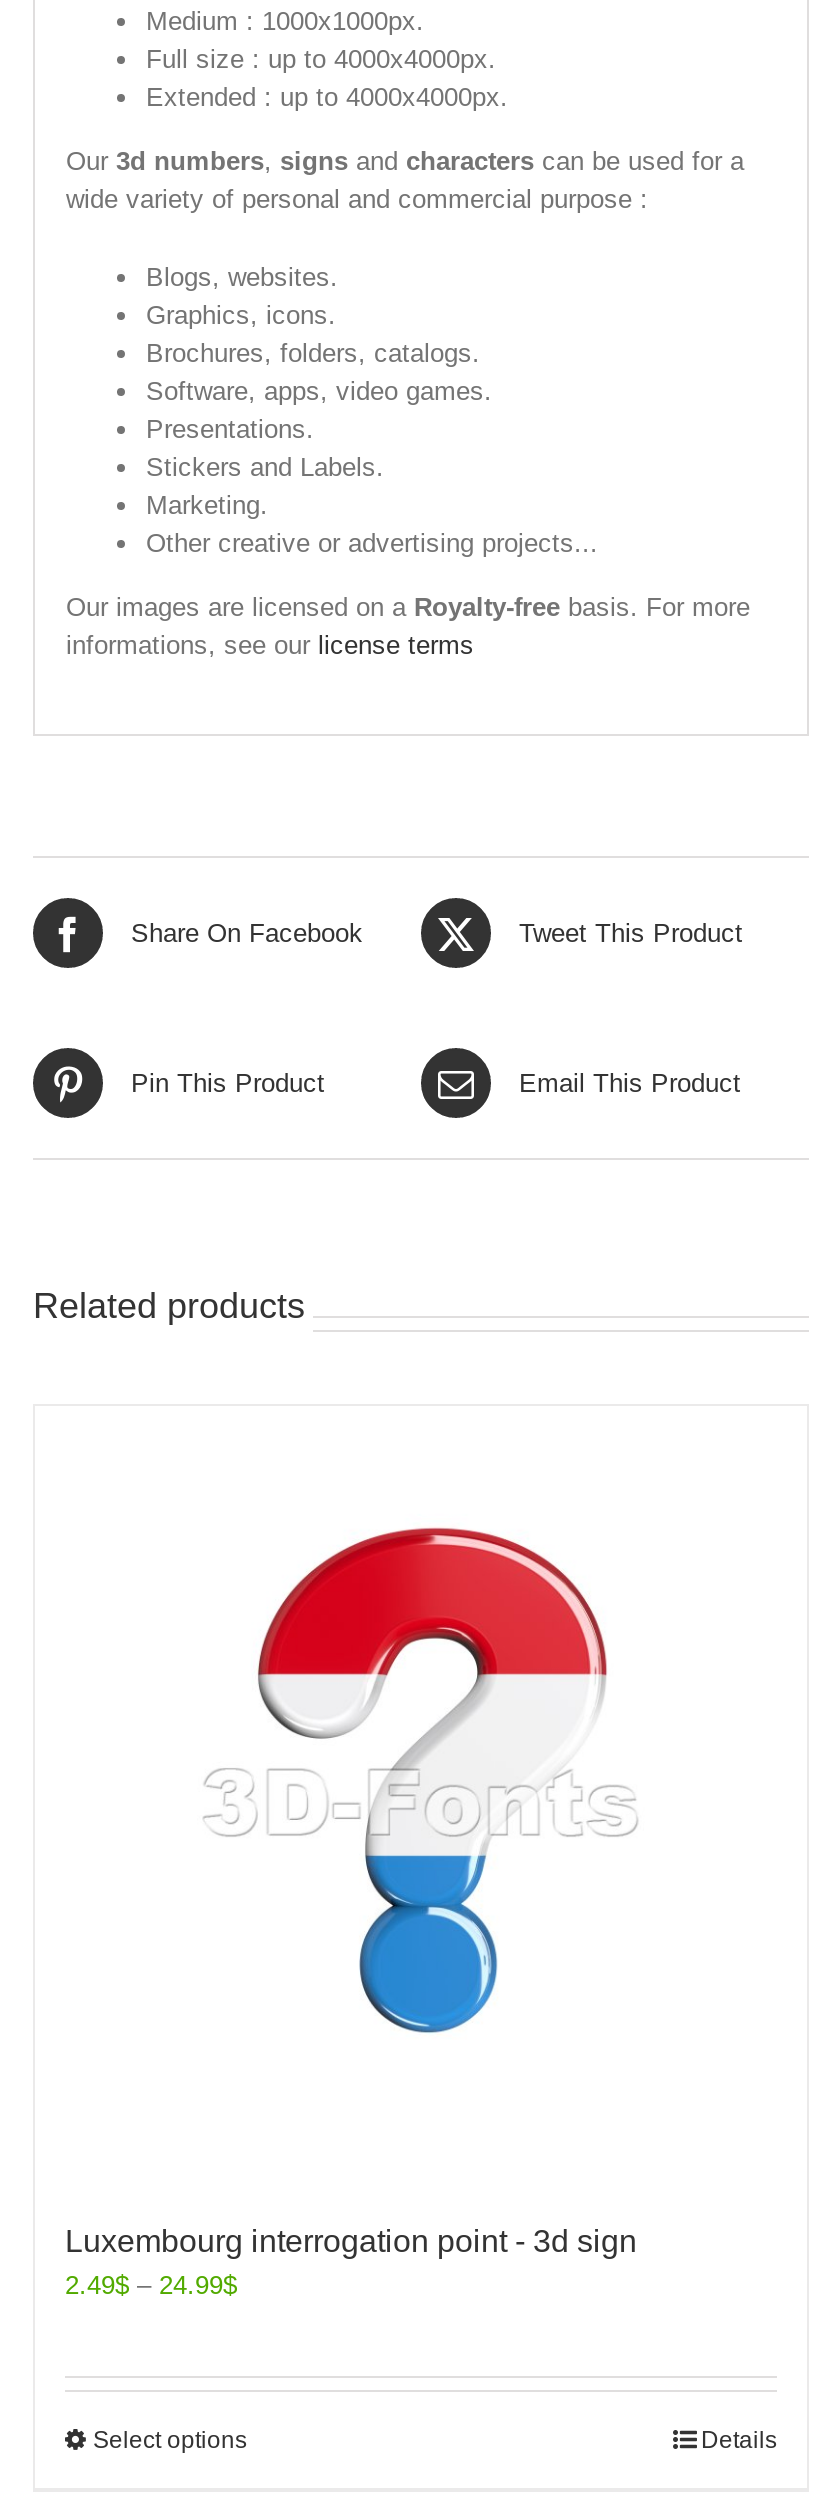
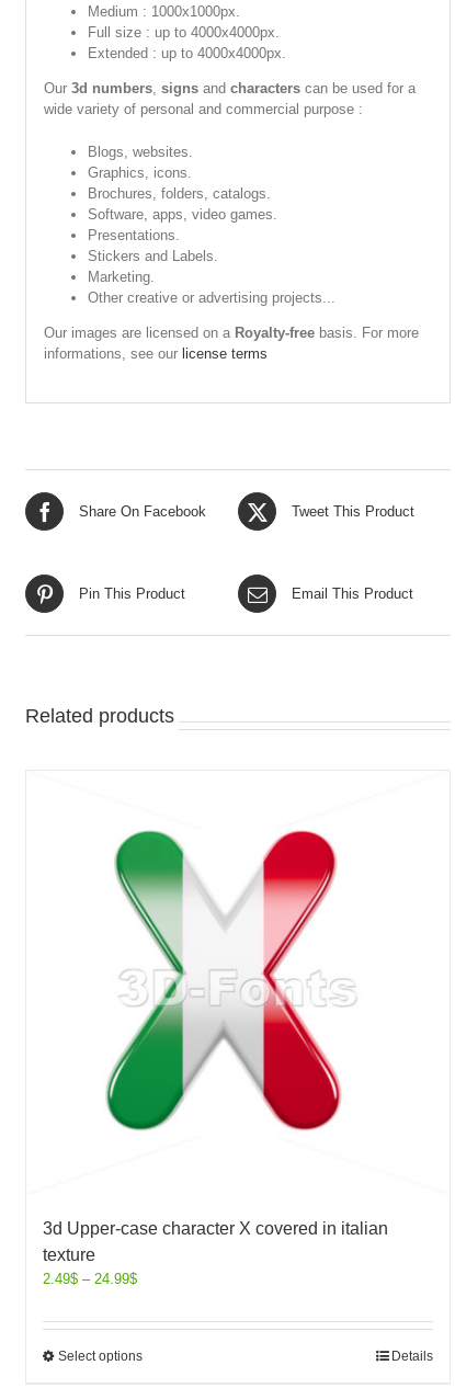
- [image]
+ [image]

- Luxembourg interrogation point - 3d sign
+ 3d Upper-case character X covered in italian
+ texture
